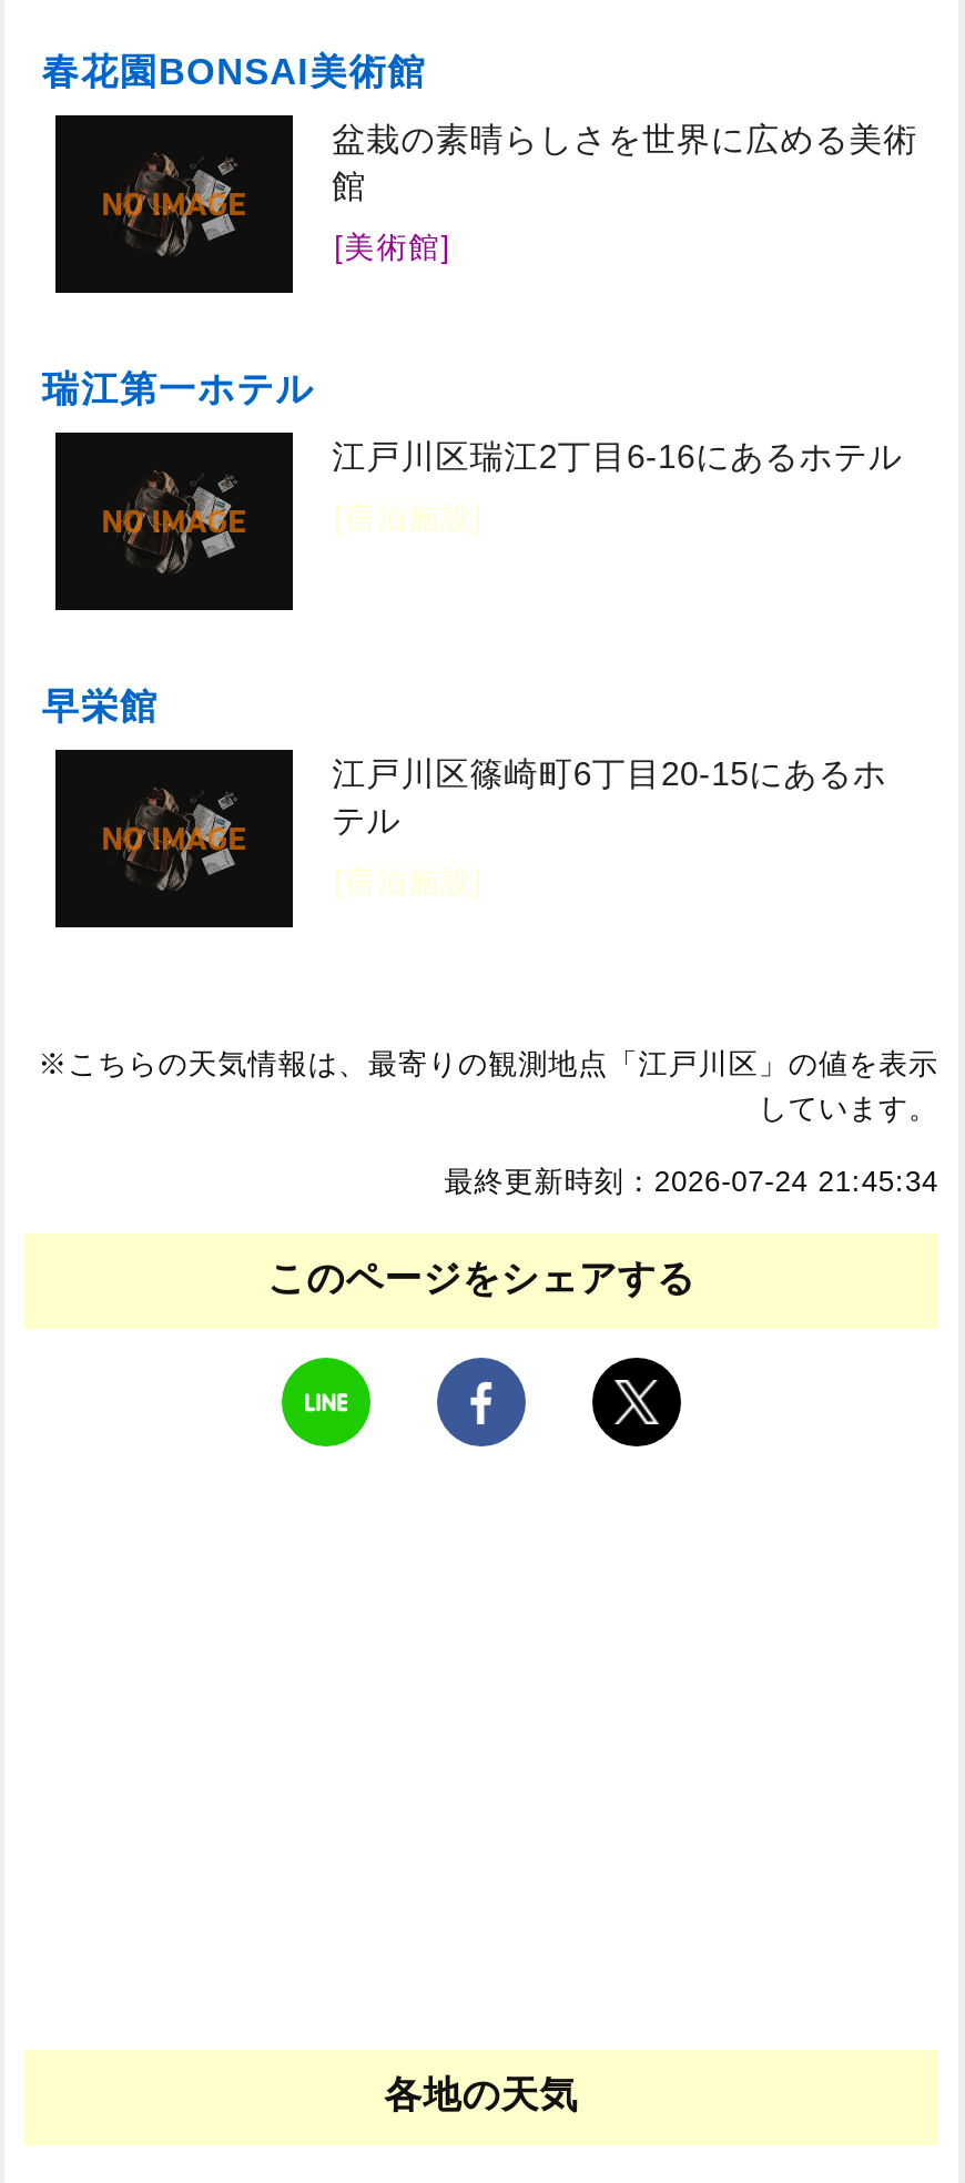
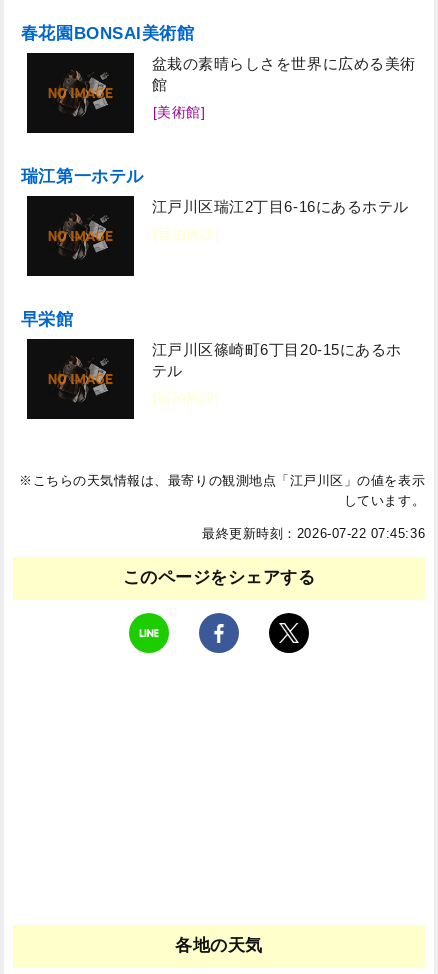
- 最終更新時刻：2026-07-24 21:45:34
+ 最終更新時刻：2026-07-22 07:45:36
